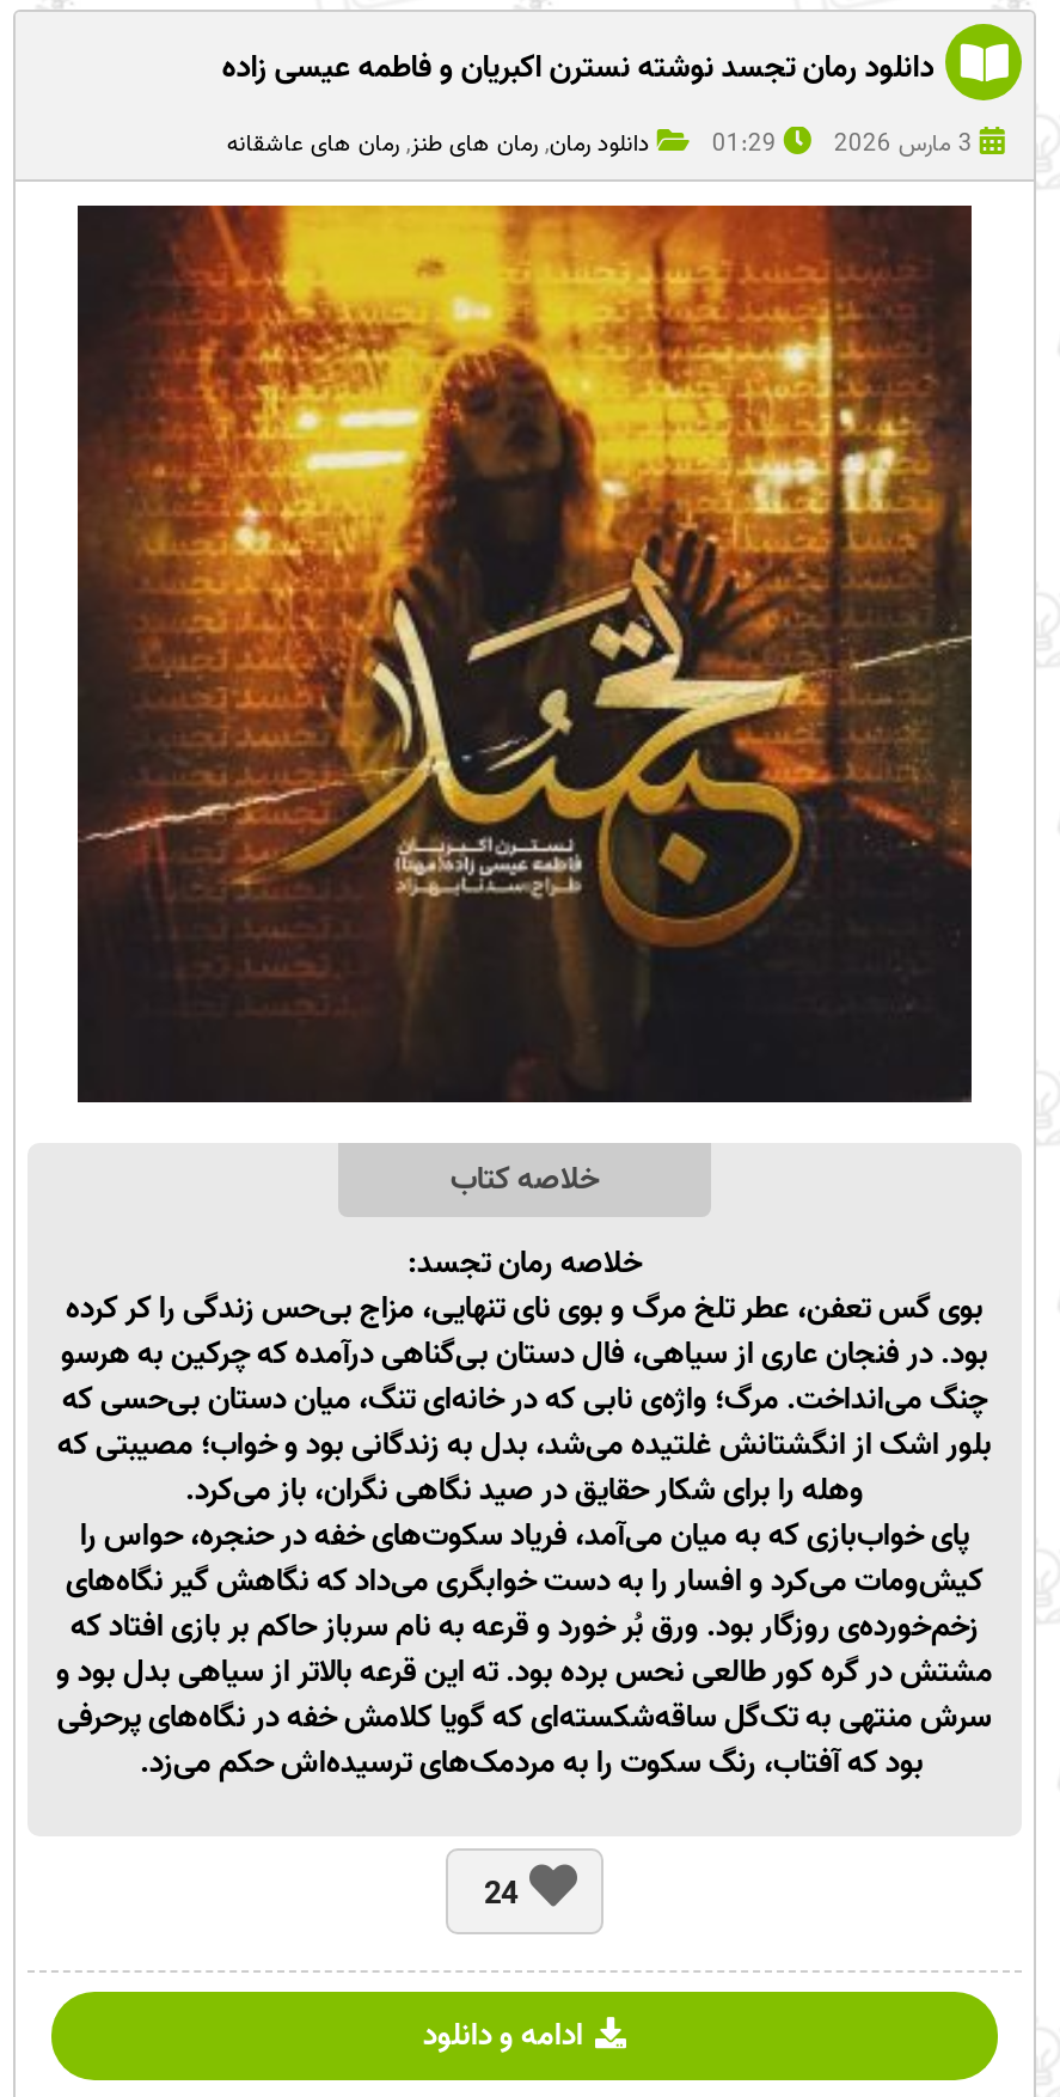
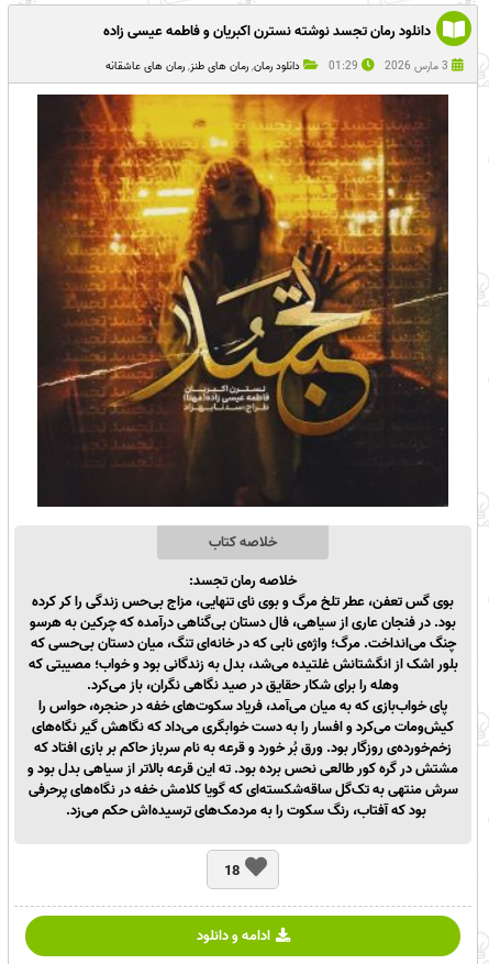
- 24
+ 18
